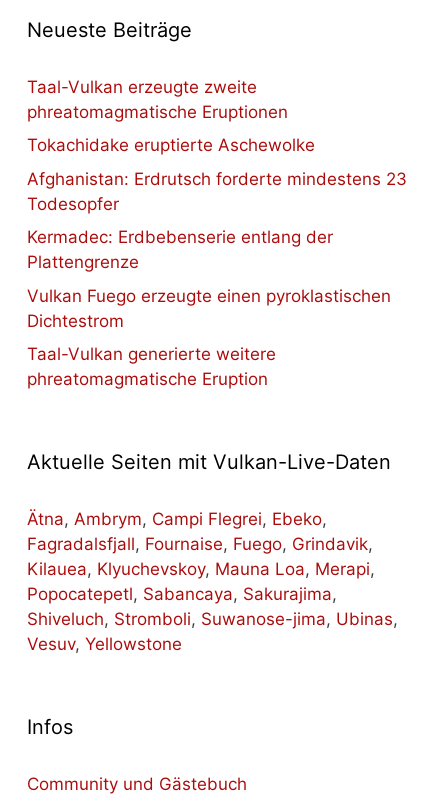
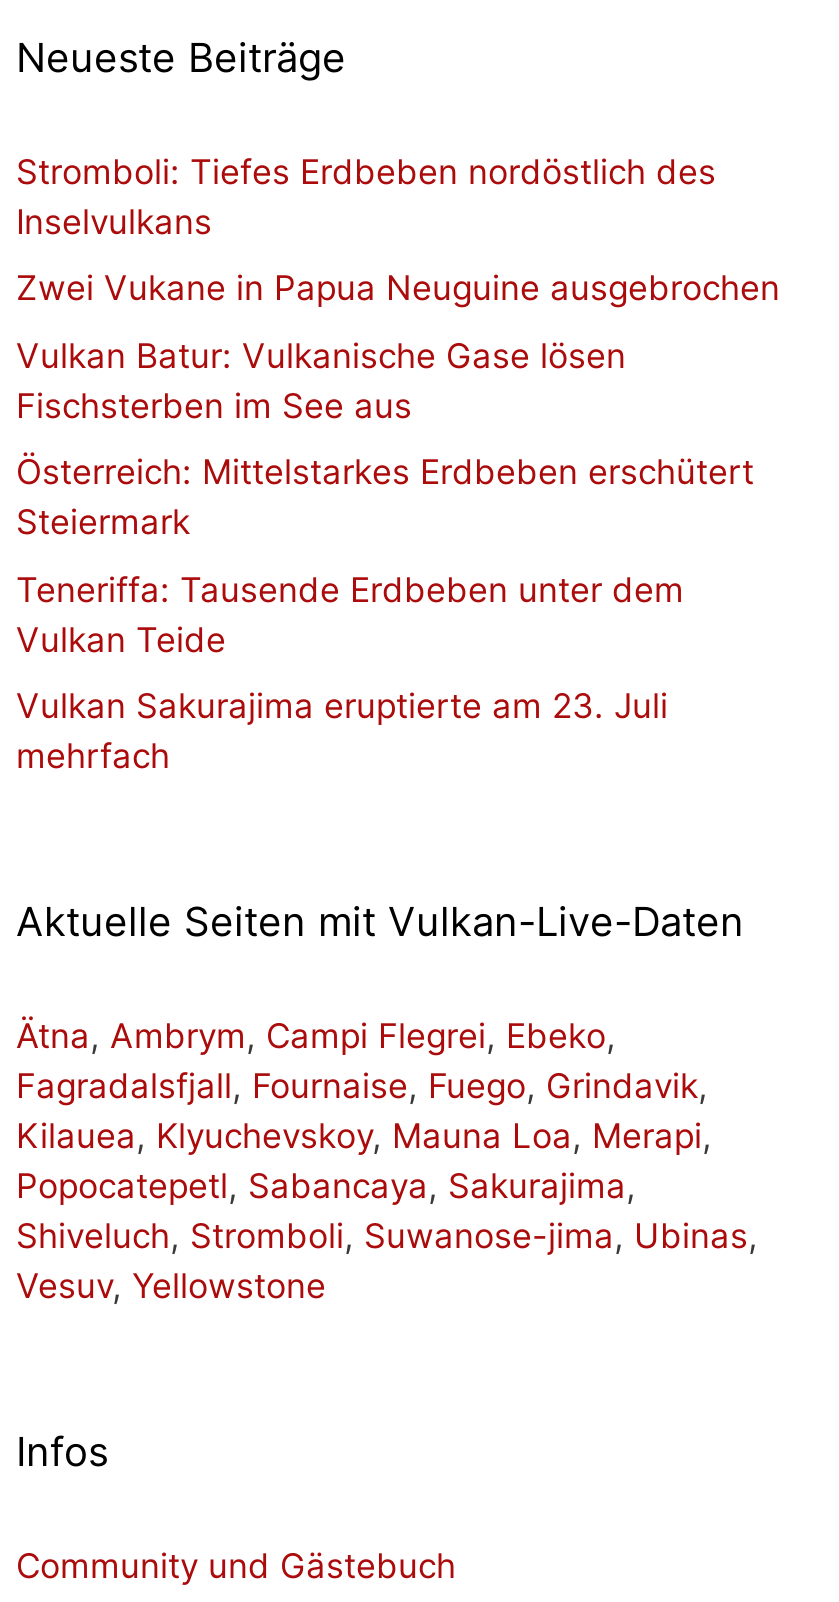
- Taal-Vulkan erzeugte zweite
- phreatomagmatische Eruptionen
+ Stromboli: Tiefes Erdbeben nordöstlich des
+ Inselvulkans

- Tokachidake eruptierte Aschewolke
+ Zwei Vukane in Papua Neuguine ausgebrochen

- Afghanistan: Erdrutsch forderte mindestens 23
- Todesopfer
+ Vulkan Batur: Vulkanische Gase lösen
+ Fischsterben im See aus

- Kermadec: Erdbebenserie entlang der
- Plattengrenze
+ Österreich: Mittelstarkes Erdbeben erschütert
+ Steiermark

- Vulkan Fuego erzeugte einen pyroklastischen
- Dichtestrom
+ Teneriffa: Tausende Erdbeben unter dem
+ Vulkan Teide

- Taal-Vulkan generierte weitere
- phreatomagmatische Eruption
+ Vulkan Sakurajima eruptierte am 23. Juli
+ mehrfach
